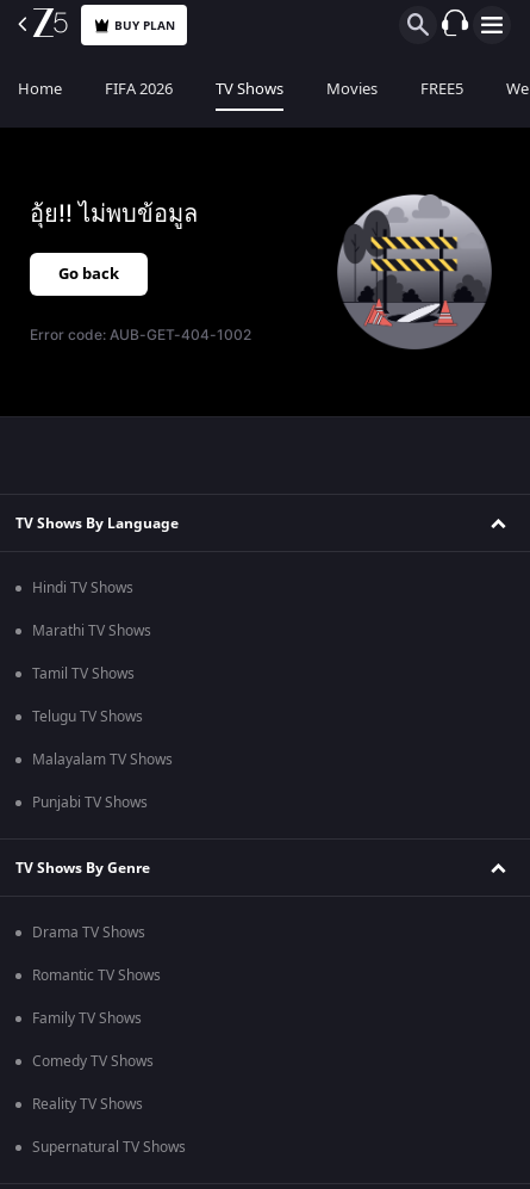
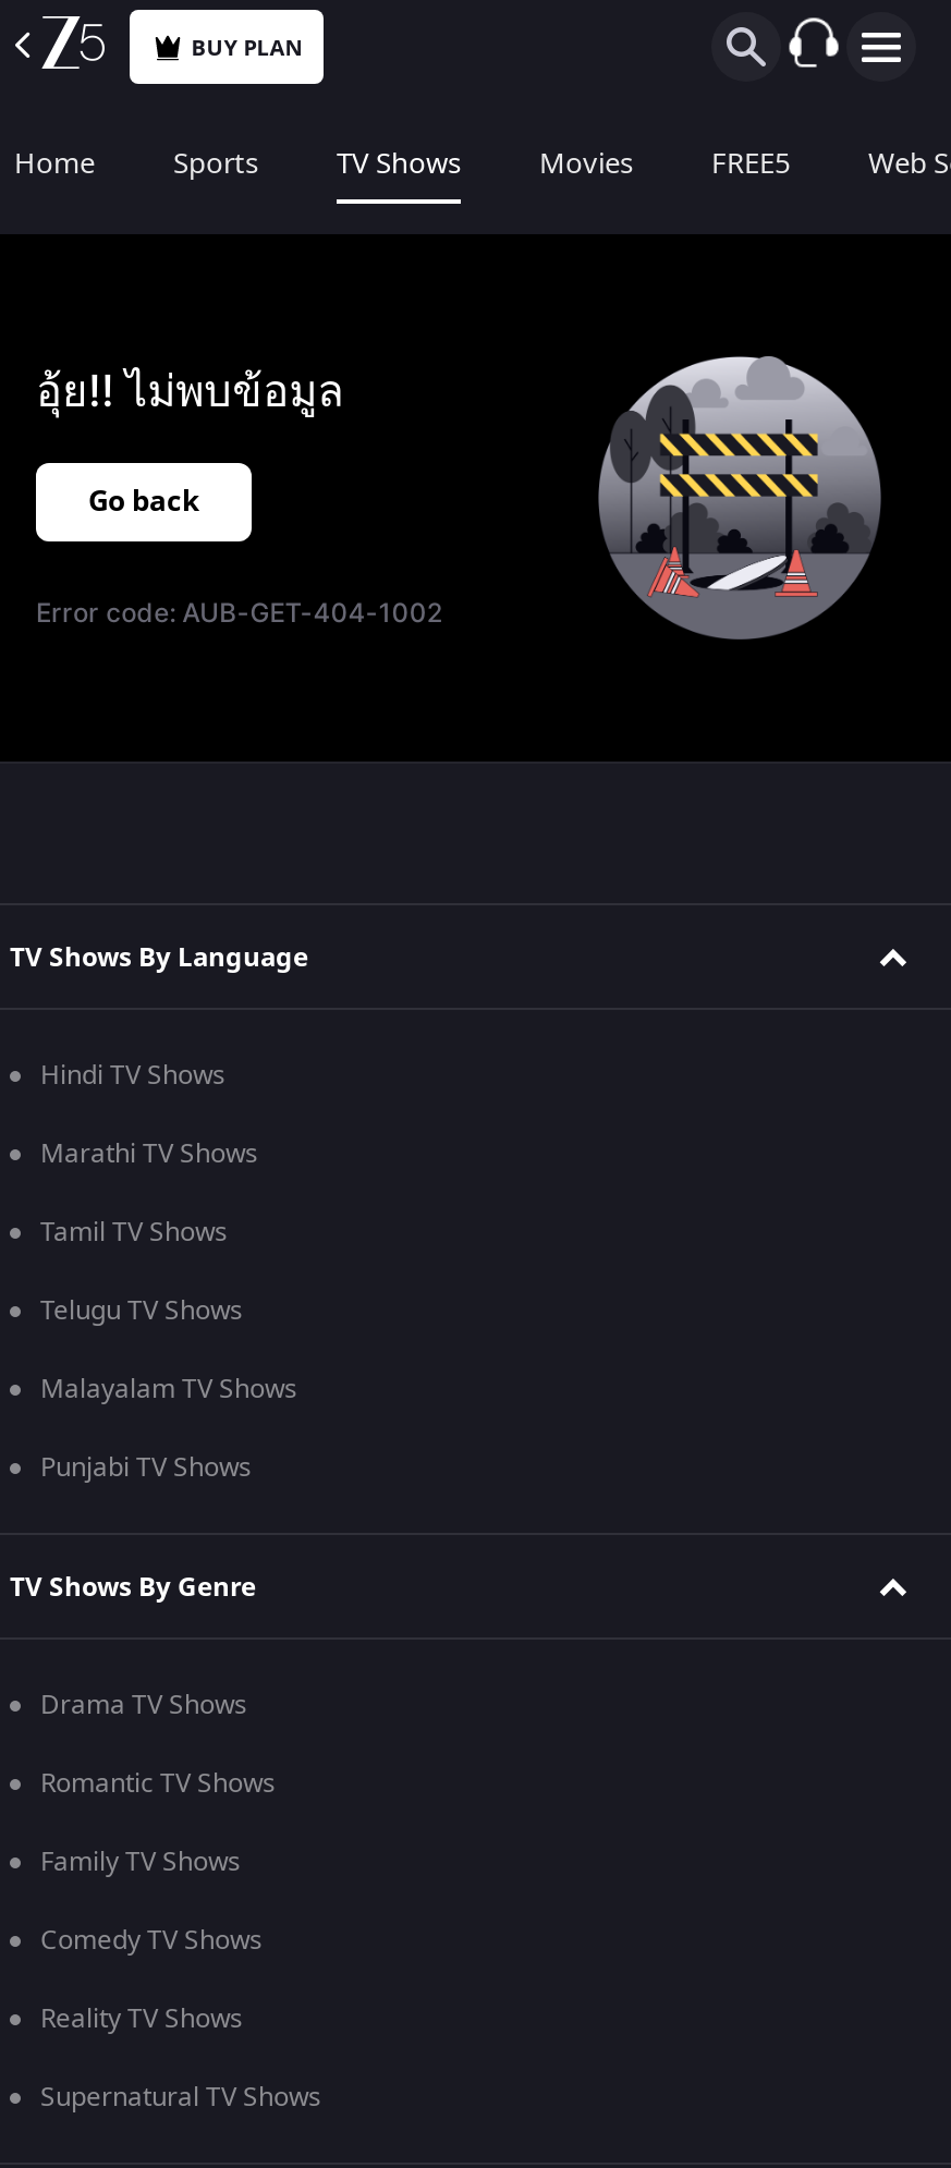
- FIFA 2026
+ Sports
